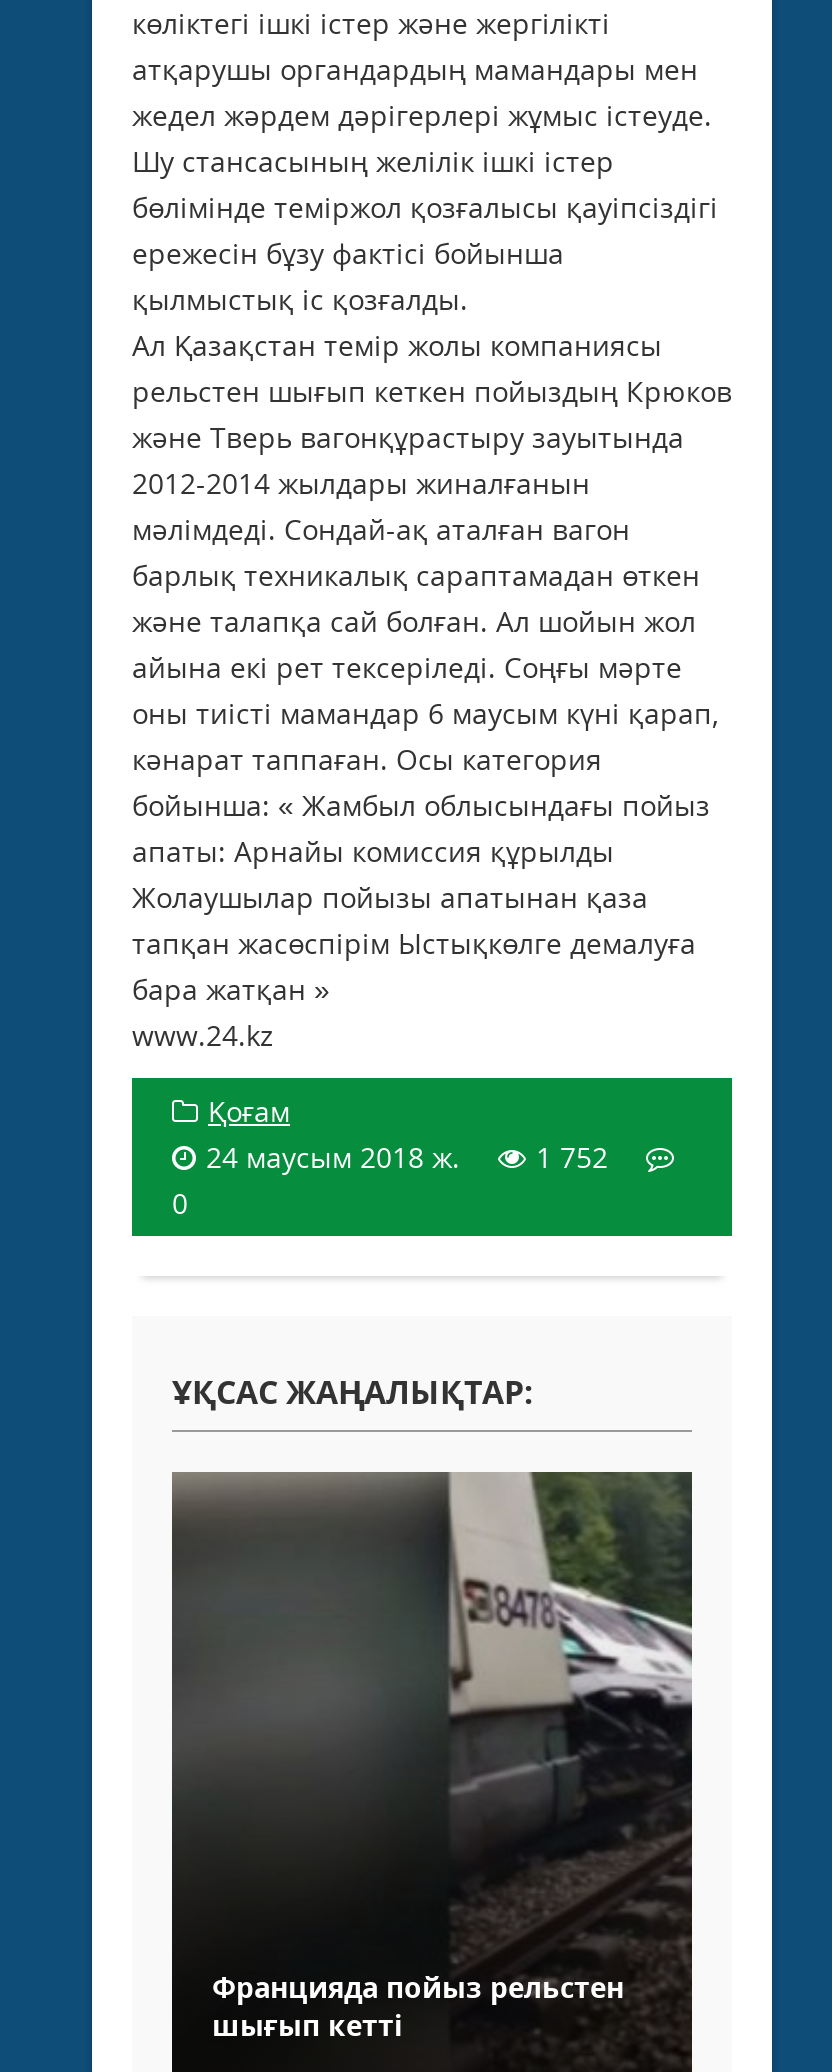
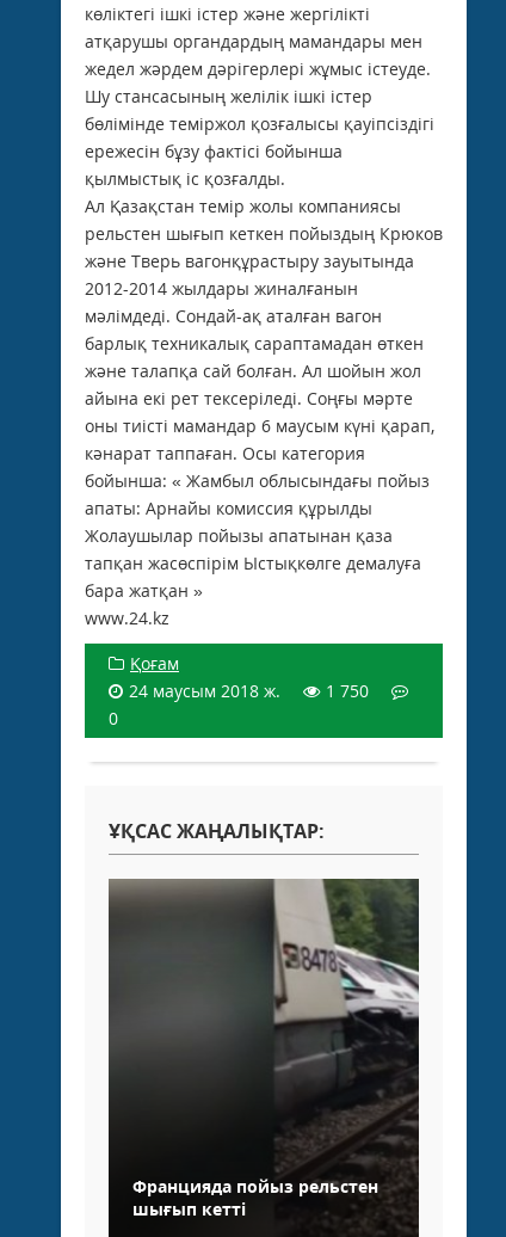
- 24 маусым 2018 ж. 1 752
+ 24 маусым 2018 ж. 1 750
